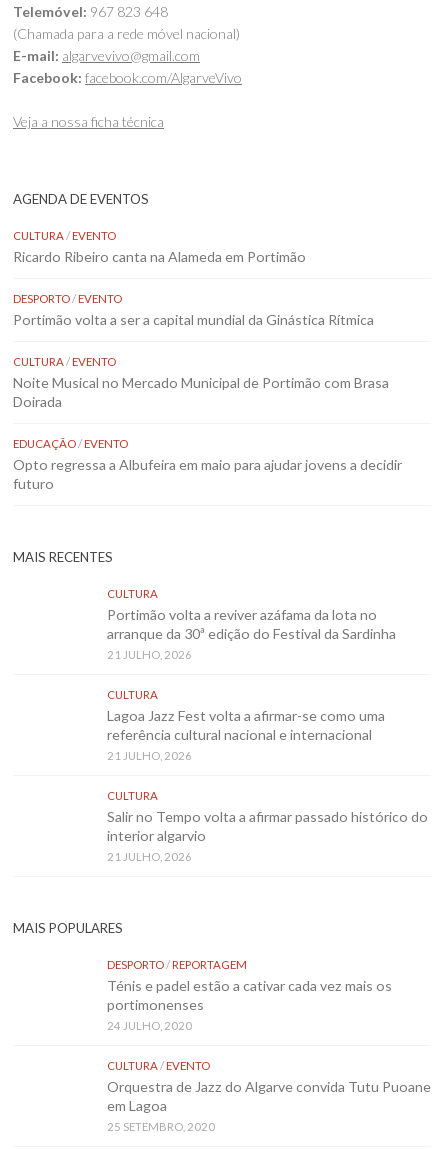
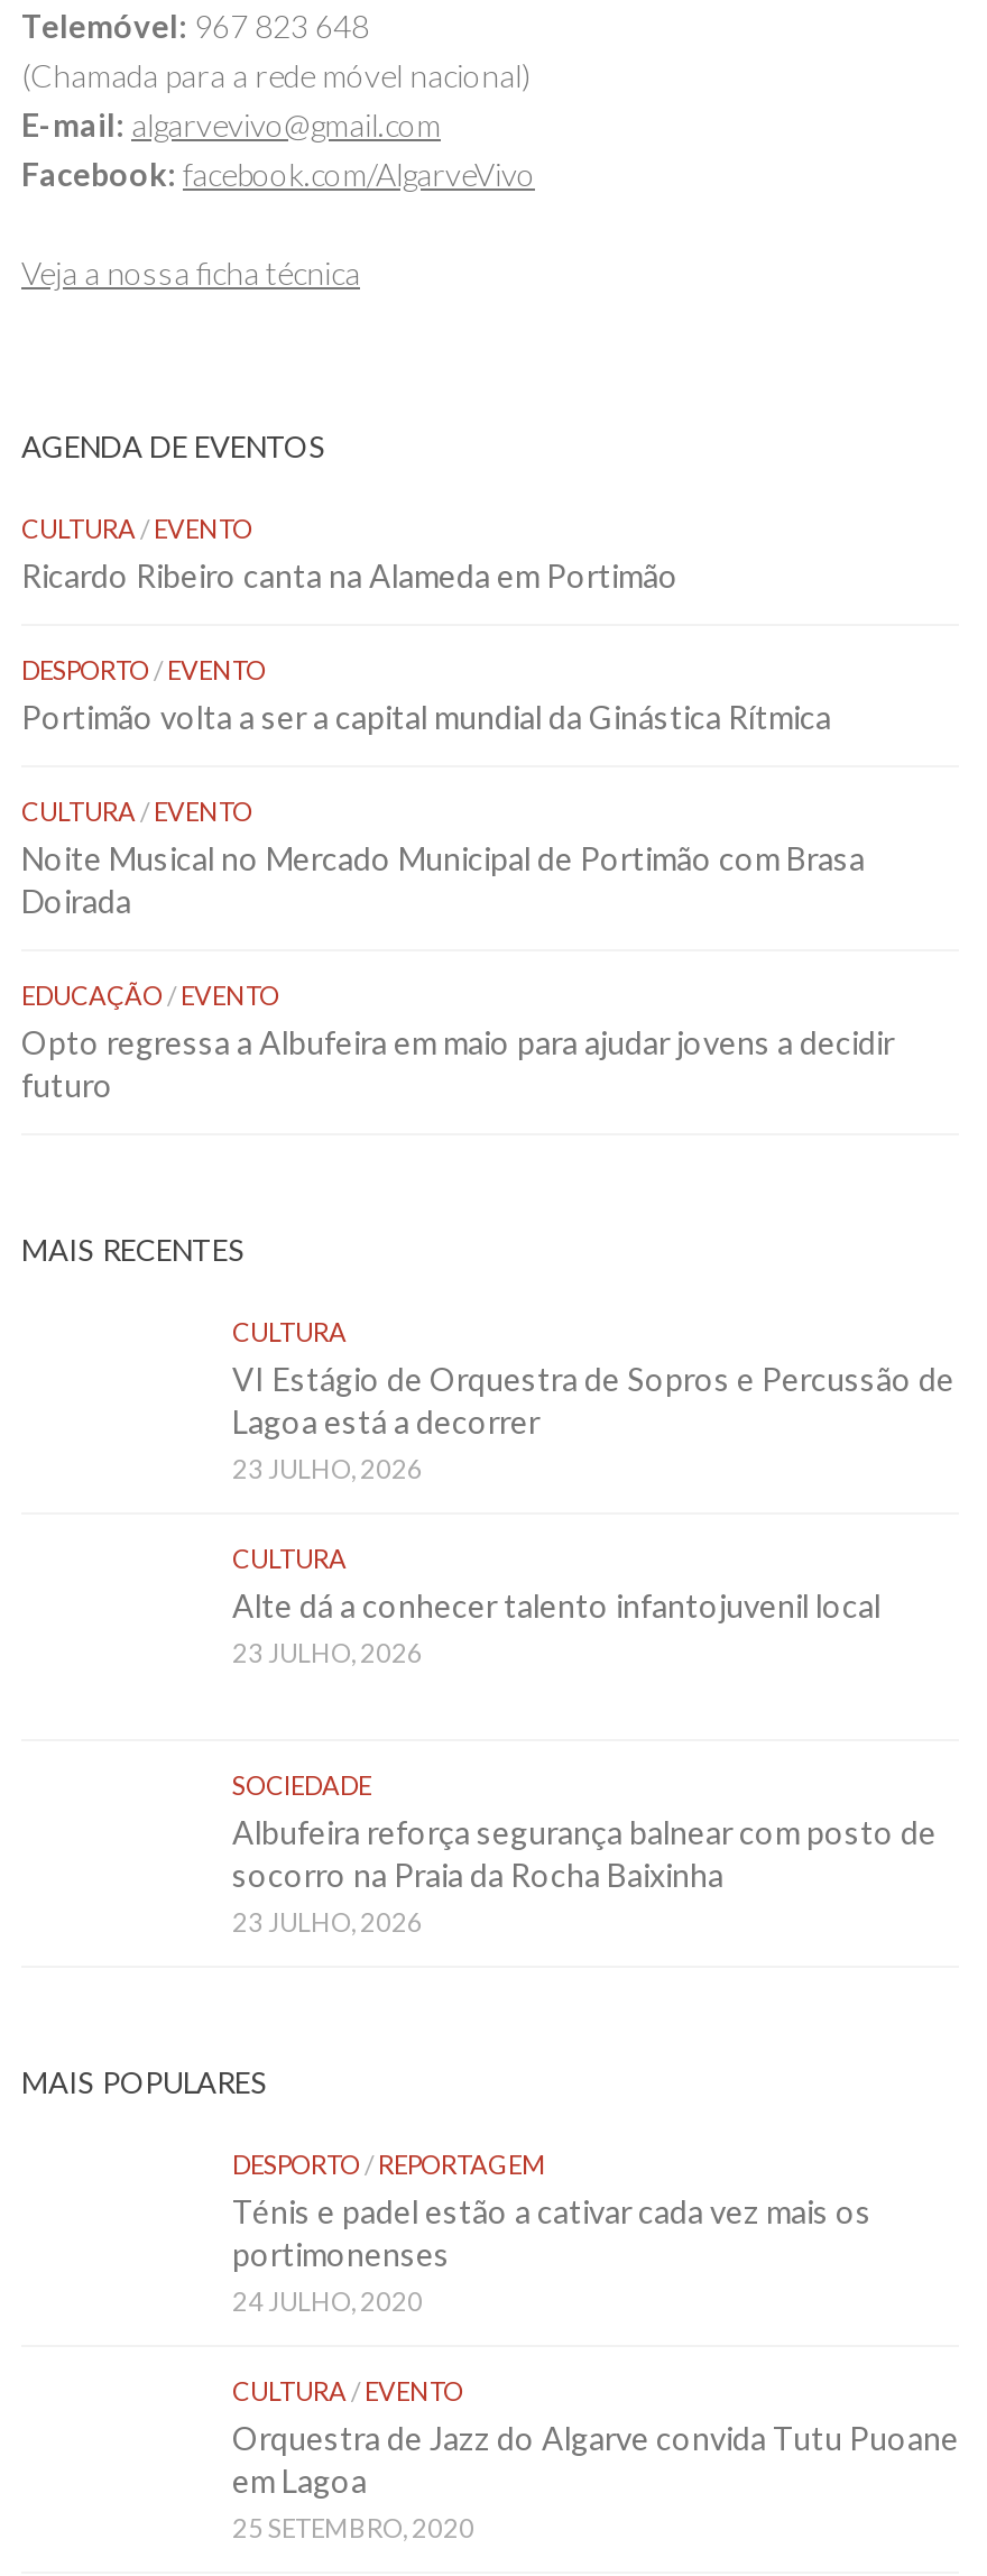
- Portimão volta a reviver azáfama da lota no
- arranque da 30ª edição do Festival da Sardinha
- 21 JULHO, 2026
+ VI Estágio de Orquestra de Sopros e Percussão de
+ Lagoa está a decorrer
+ 23 JULHO, 2026

- Lagoa Jazz Fest volta a afirmar-se como uma
- referência cultural nacional e internacional
- 21 JULHO, 2026
+ Alte dá a conhecer talento infantojuvenil local
+ 23 JULHO, 2026

- CULTURA
- Salir no Tempo volta a afirmar passado histórico do
- interior algarvio
- 21 JULHO, 2026
+ SOCIEDADE
+ Albufeira reforça segurança balnear com posto de
+ socorro na Praia da Rocha Baixinha
+ 23 JULHO, 2026
